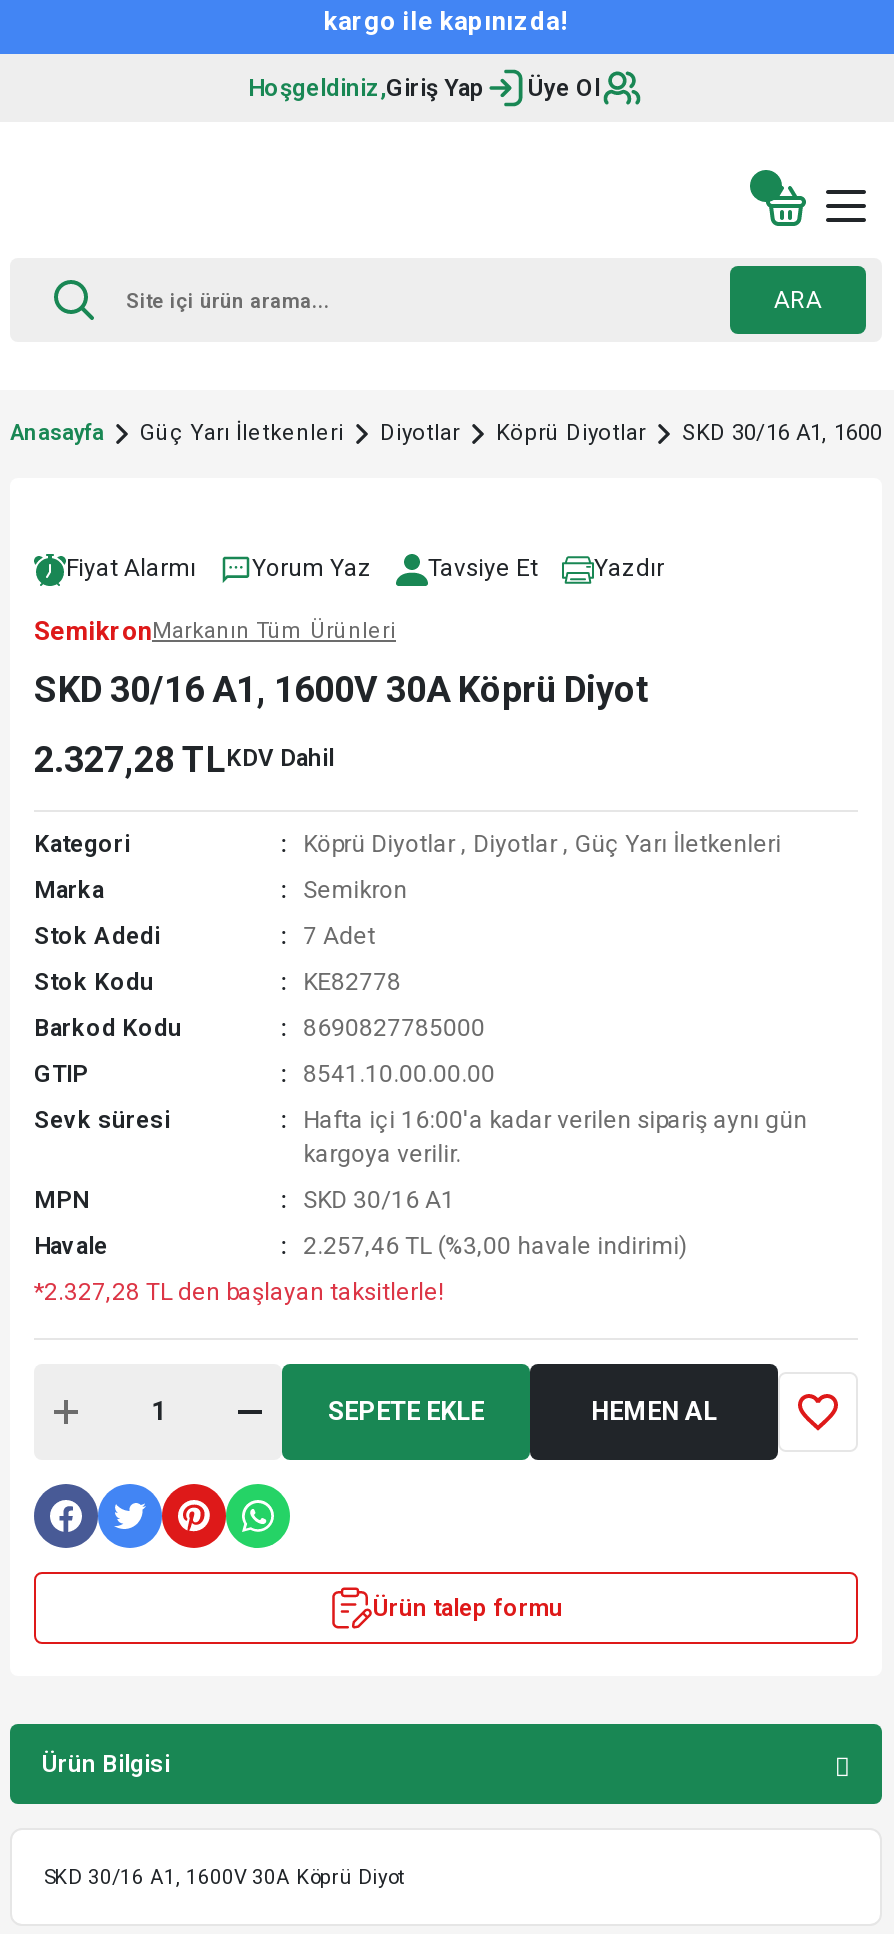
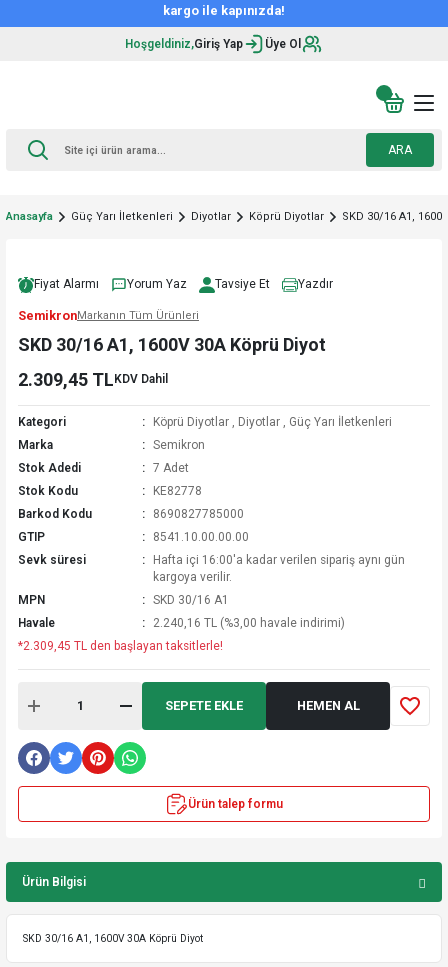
- 2.327,28 TLKDV Dahil
+ 2.309,45 TLKDV Dahil

- 2.257,46 TL (%3,00 havale indirimi)
+ 2.240,16 TL (%3,00 havale indirimi)

- *2.327,28 TL den başlayan taksitlerle!
+ *2.309,45 TL den başlayan taksitlerle!
